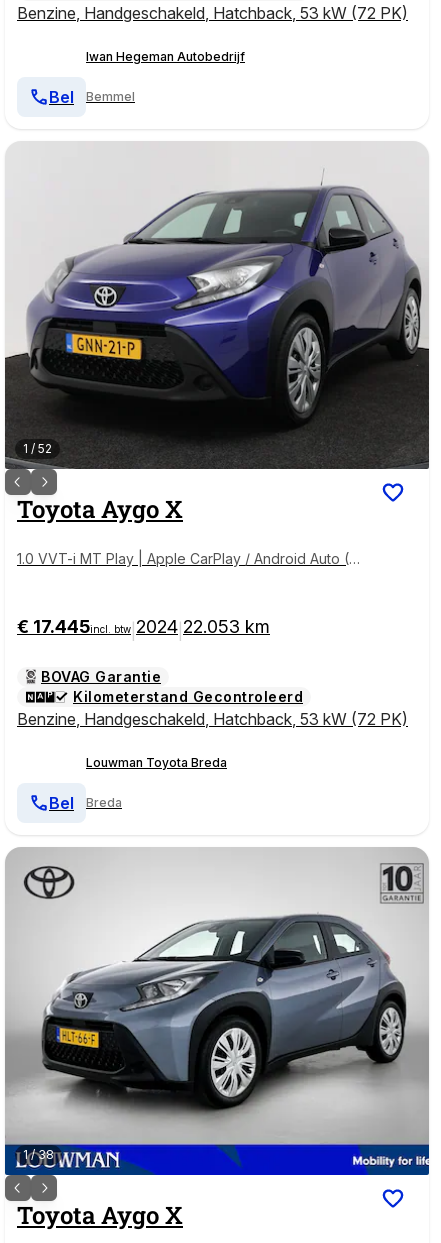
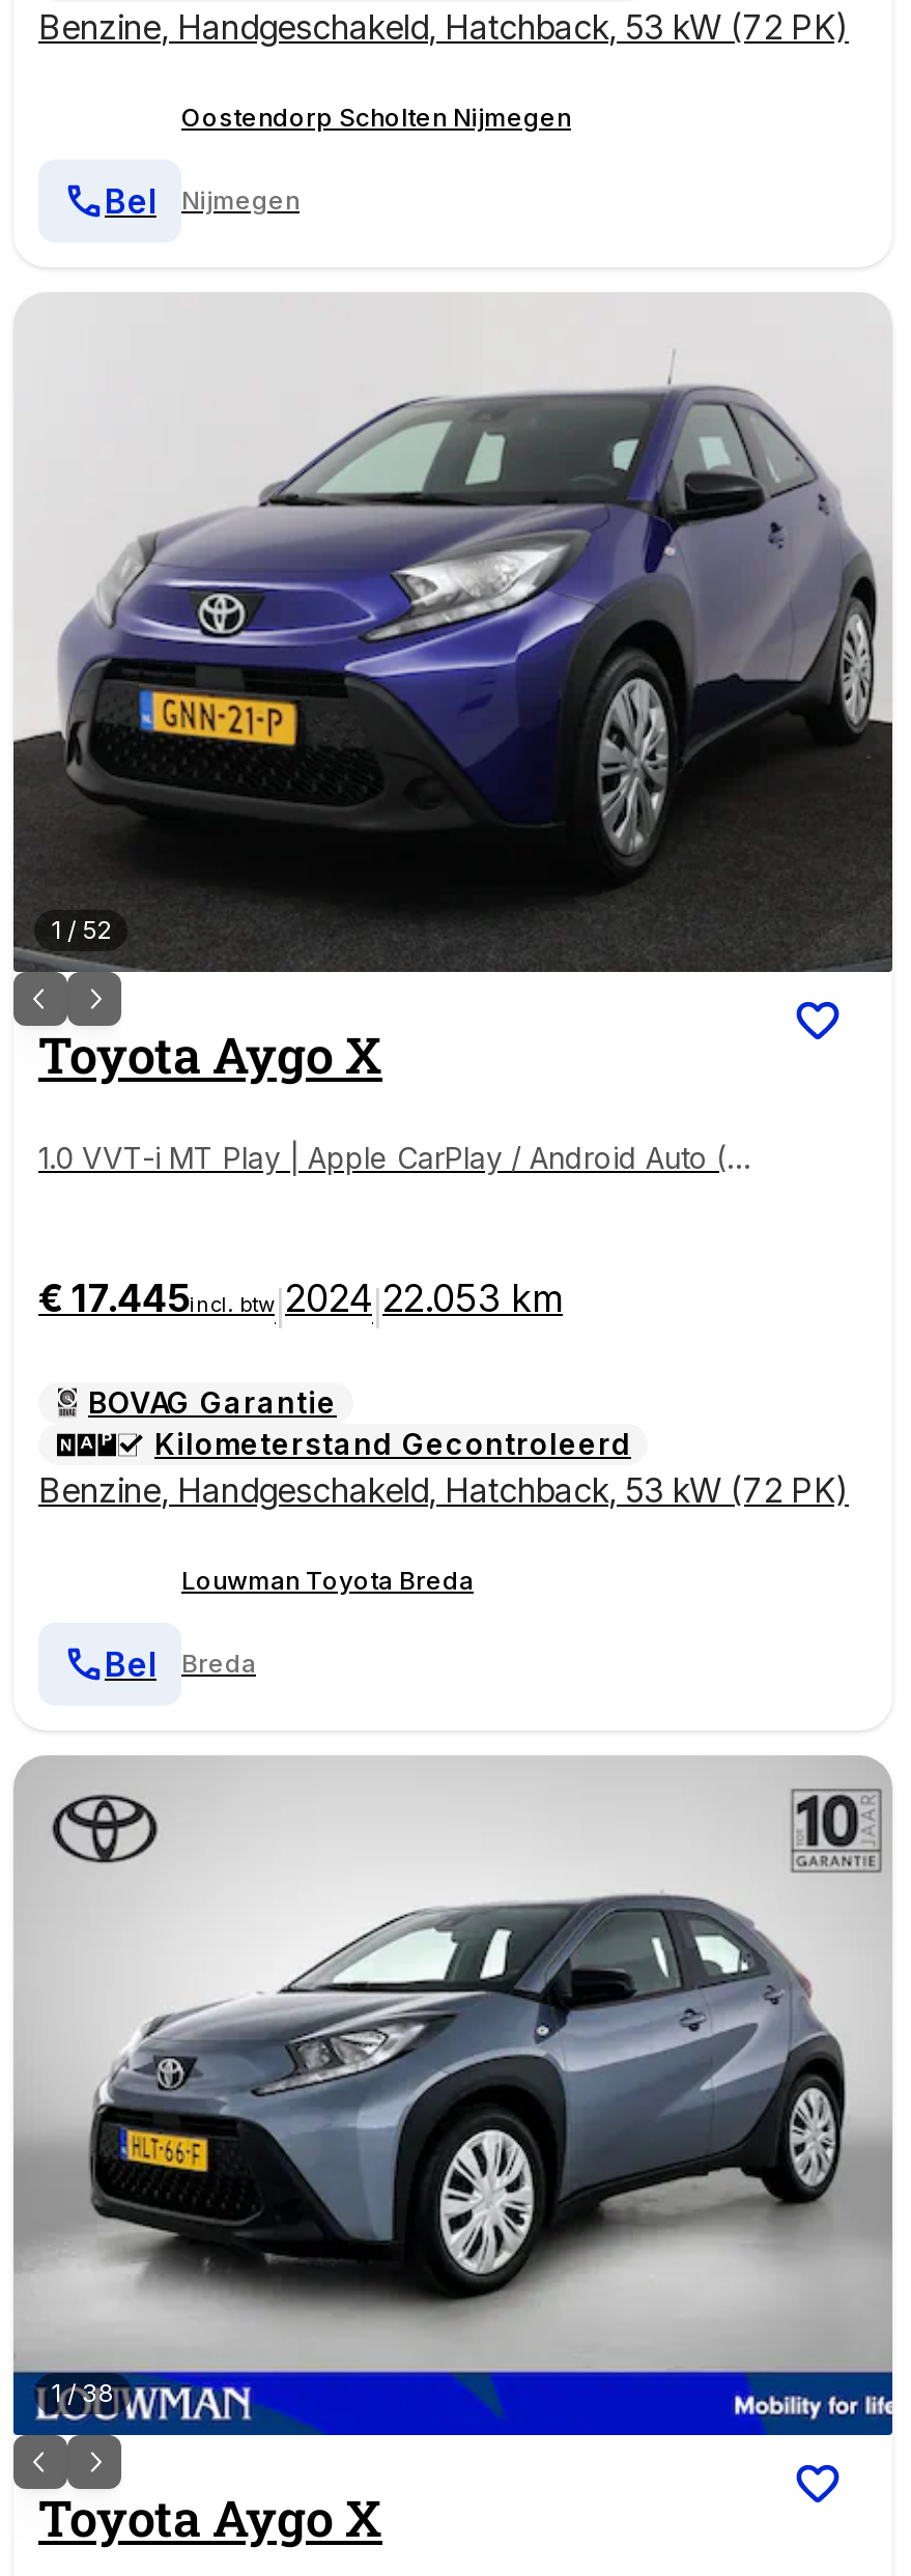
- Iwan Hegeman Autobedrijf
+ Oostendorp Scholten Nijmegen

- Bemmel
+ Nijmegen
